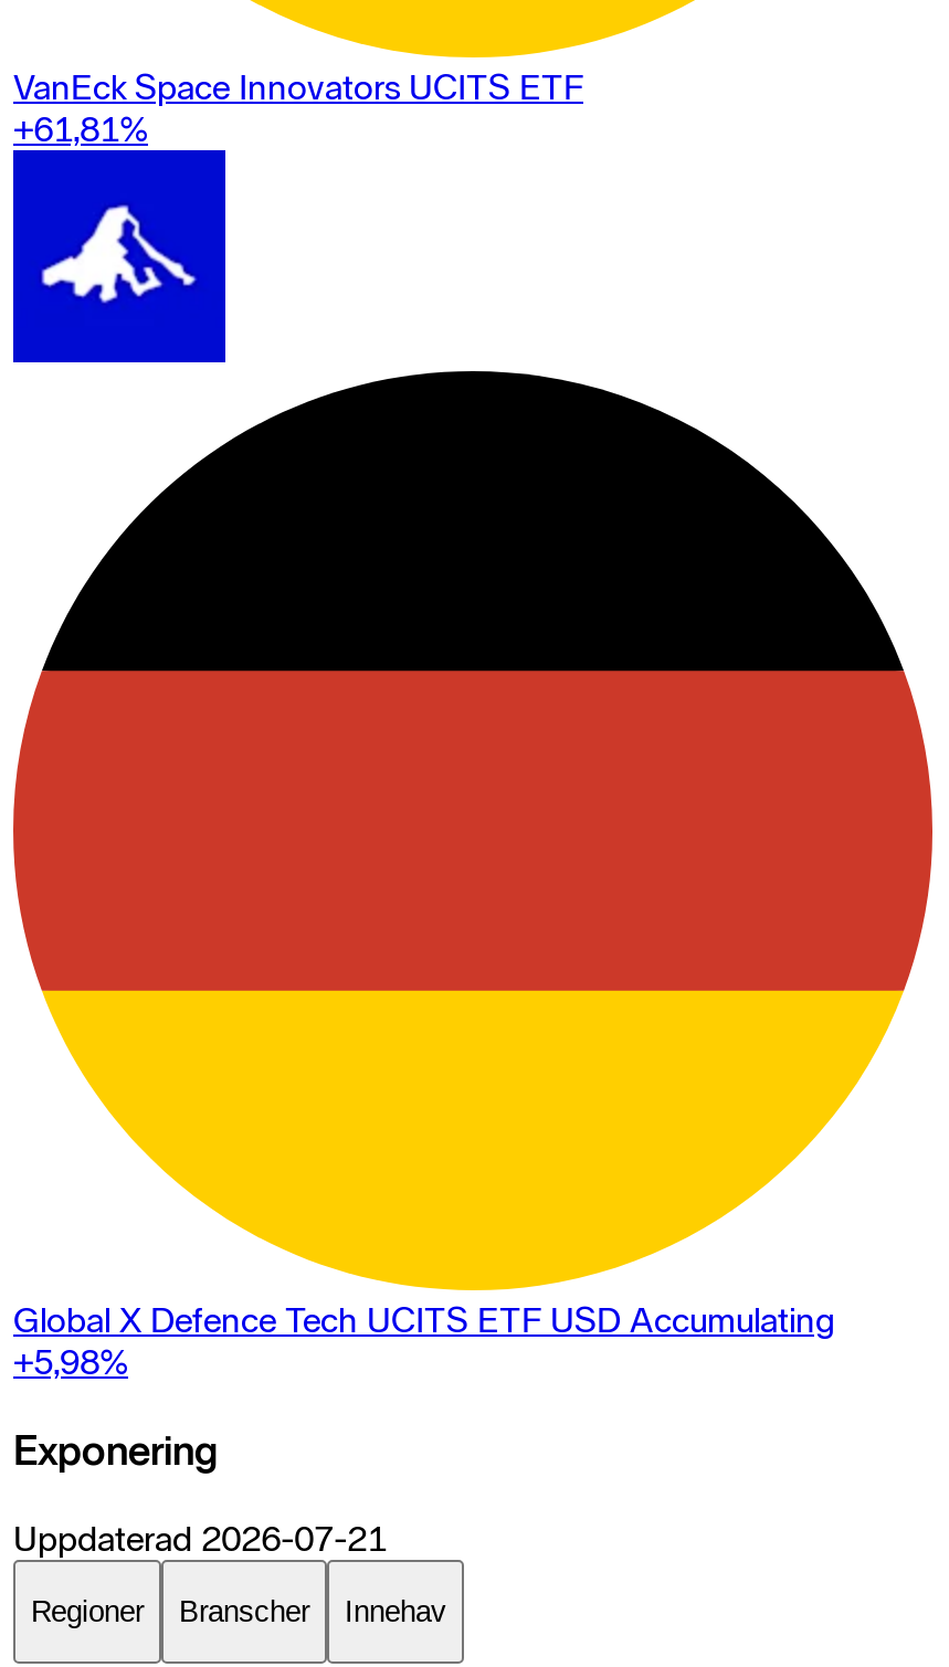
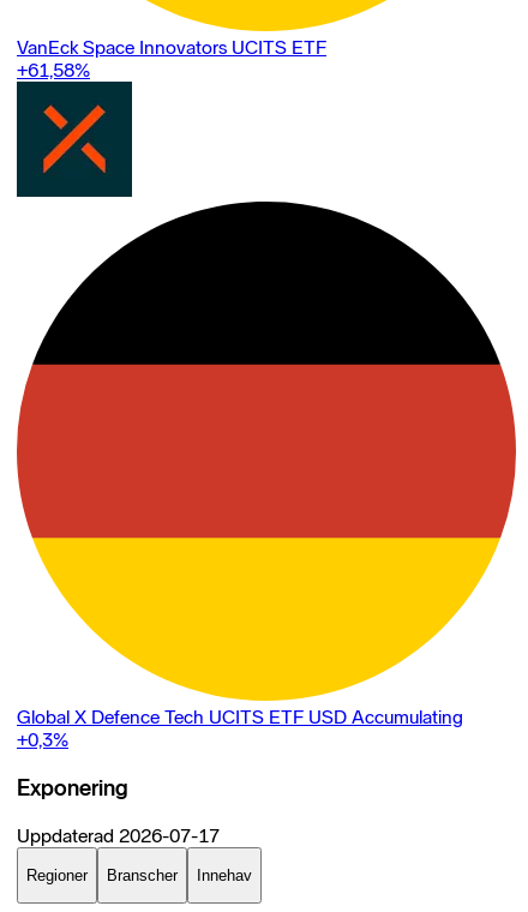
- [image]
- +61,81%
+ [image]
+ +61,58%

- +5,98%
+ +0,3%

- Uppdaterad 2026-07-21
+ Uppdaterad 2026-07-17
